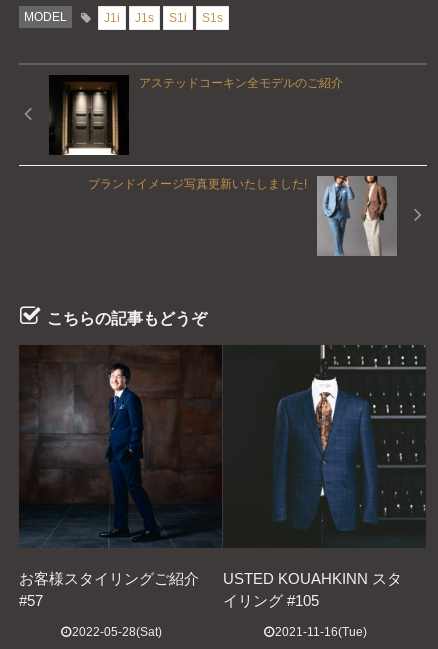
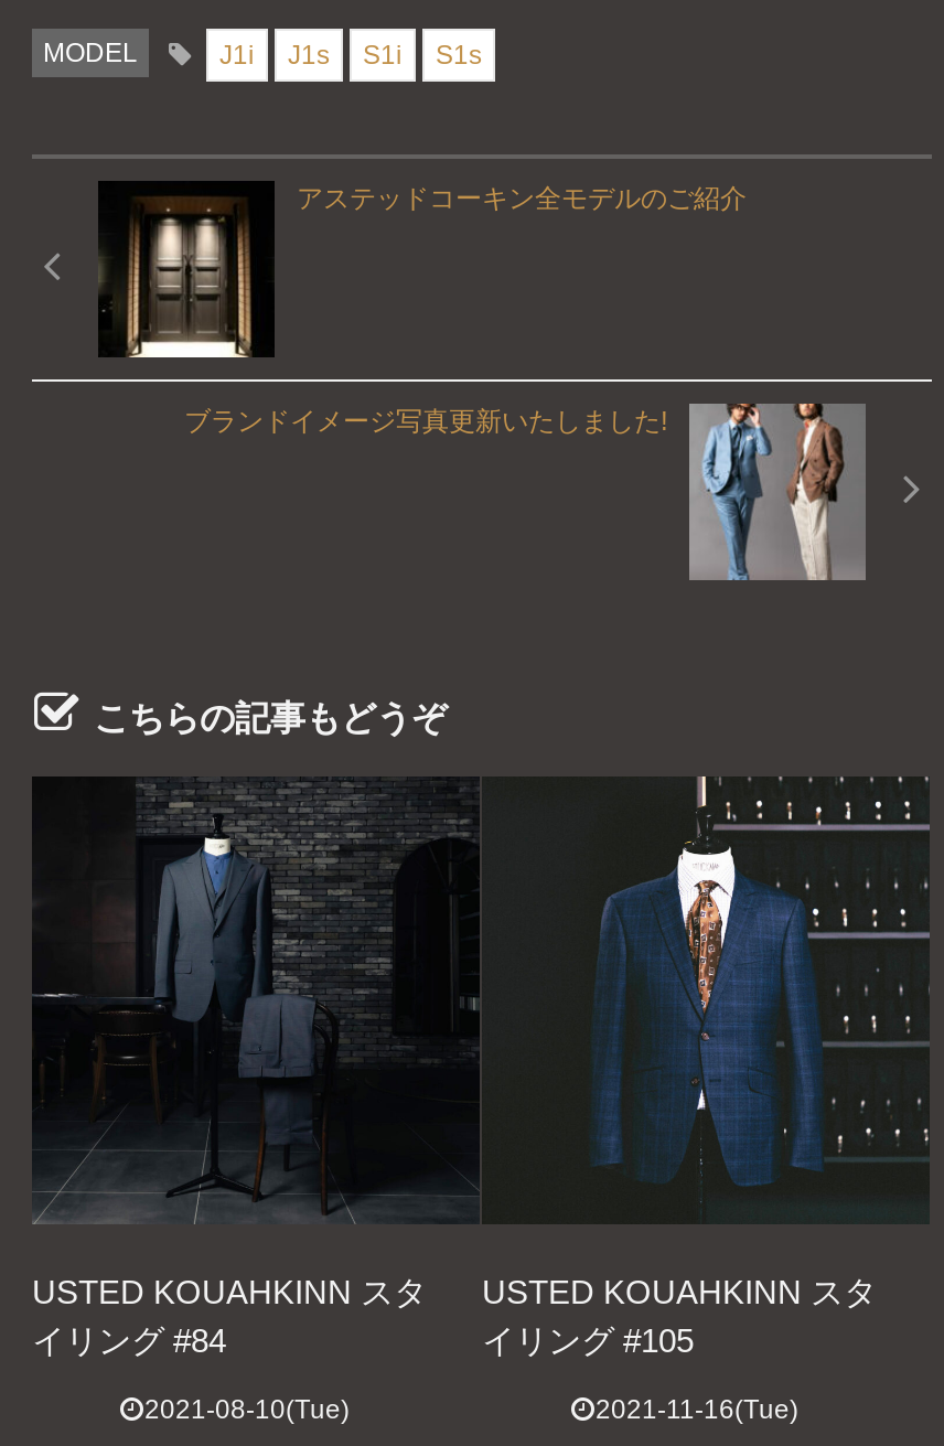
- [image]
- お客様スタイリングご紹介
- #57
+ [image]
+ USTED KOUAHKINN スタ
+ イリング #84

- 2022-05-28(Sat)
+ 2021-08-10(Tue)
